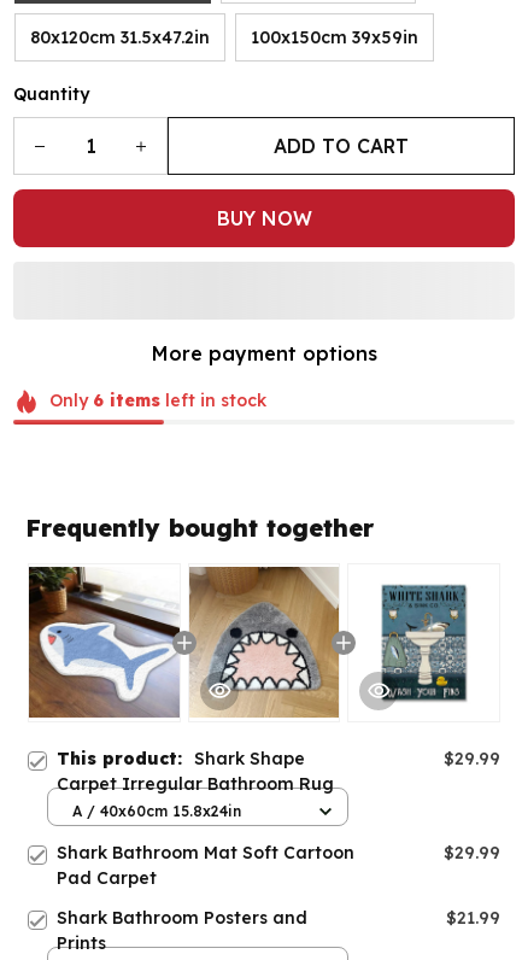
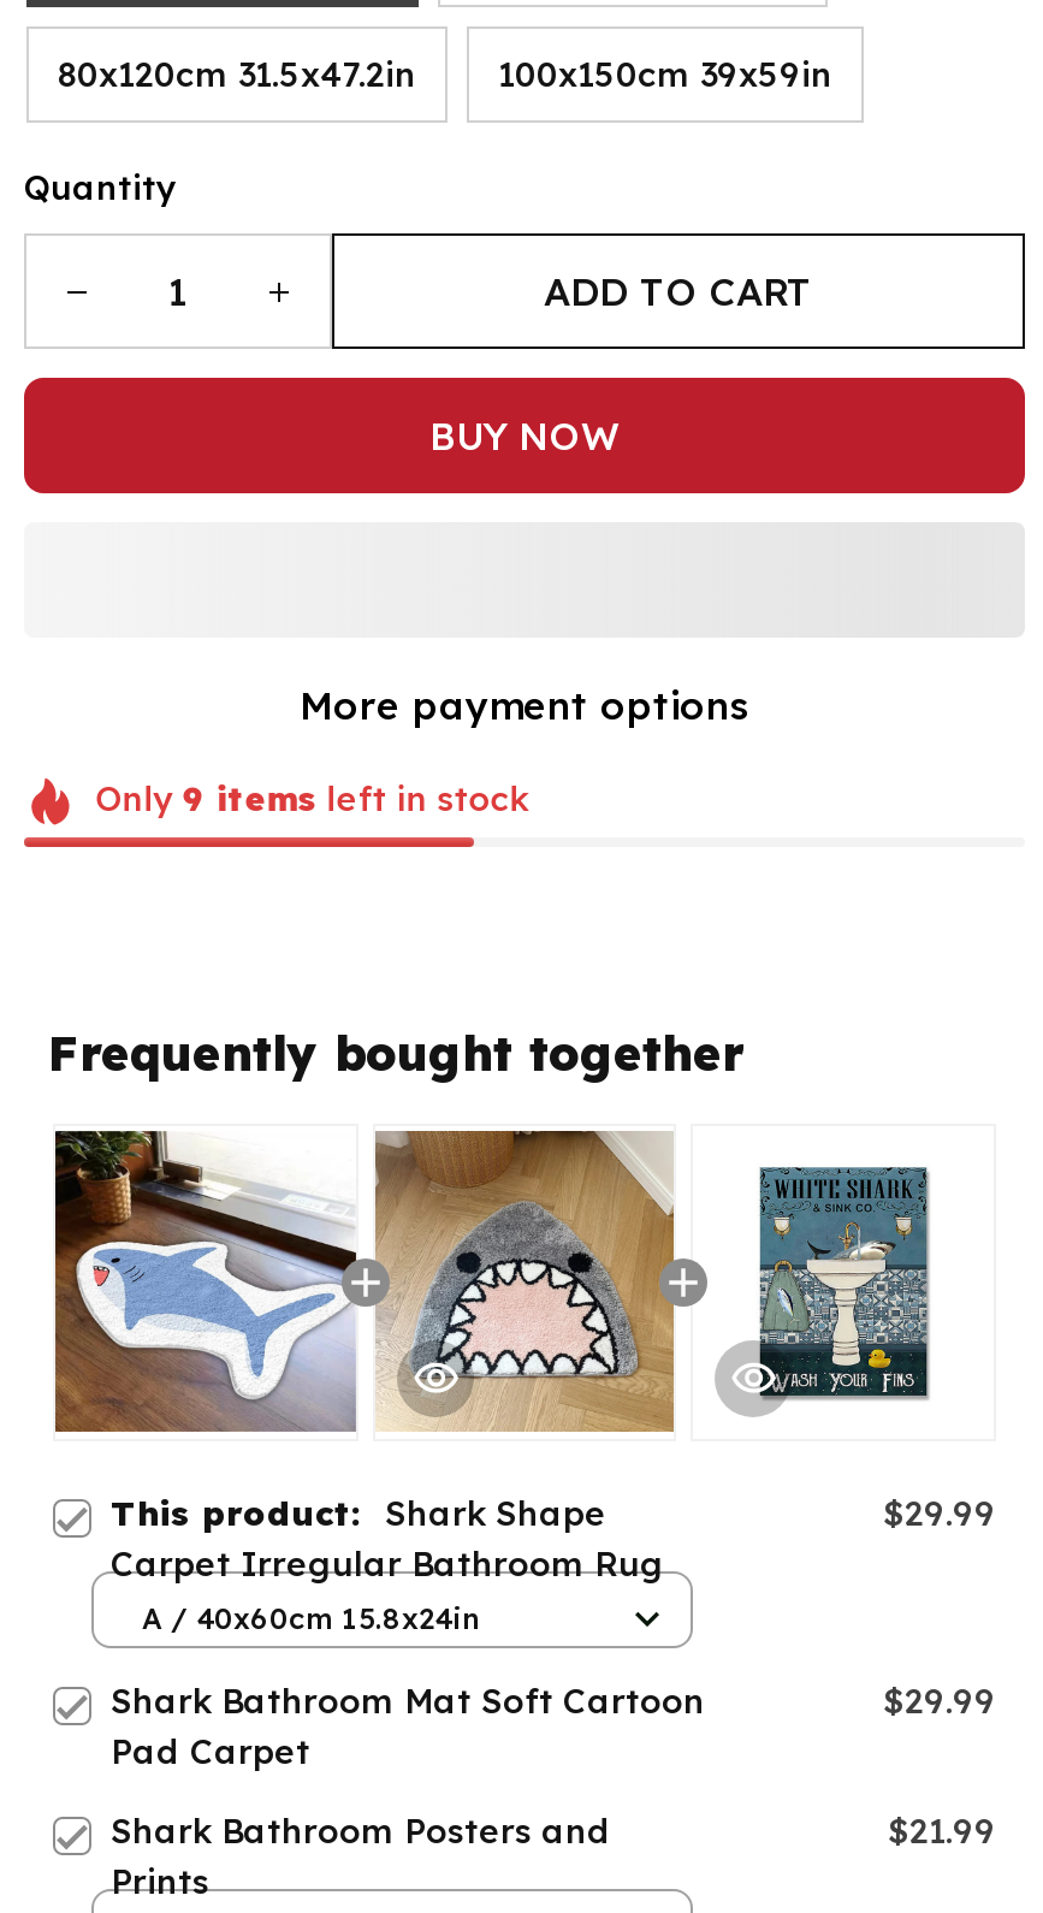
- Only 6 items left in stock
+ Only 9 items left in stock
